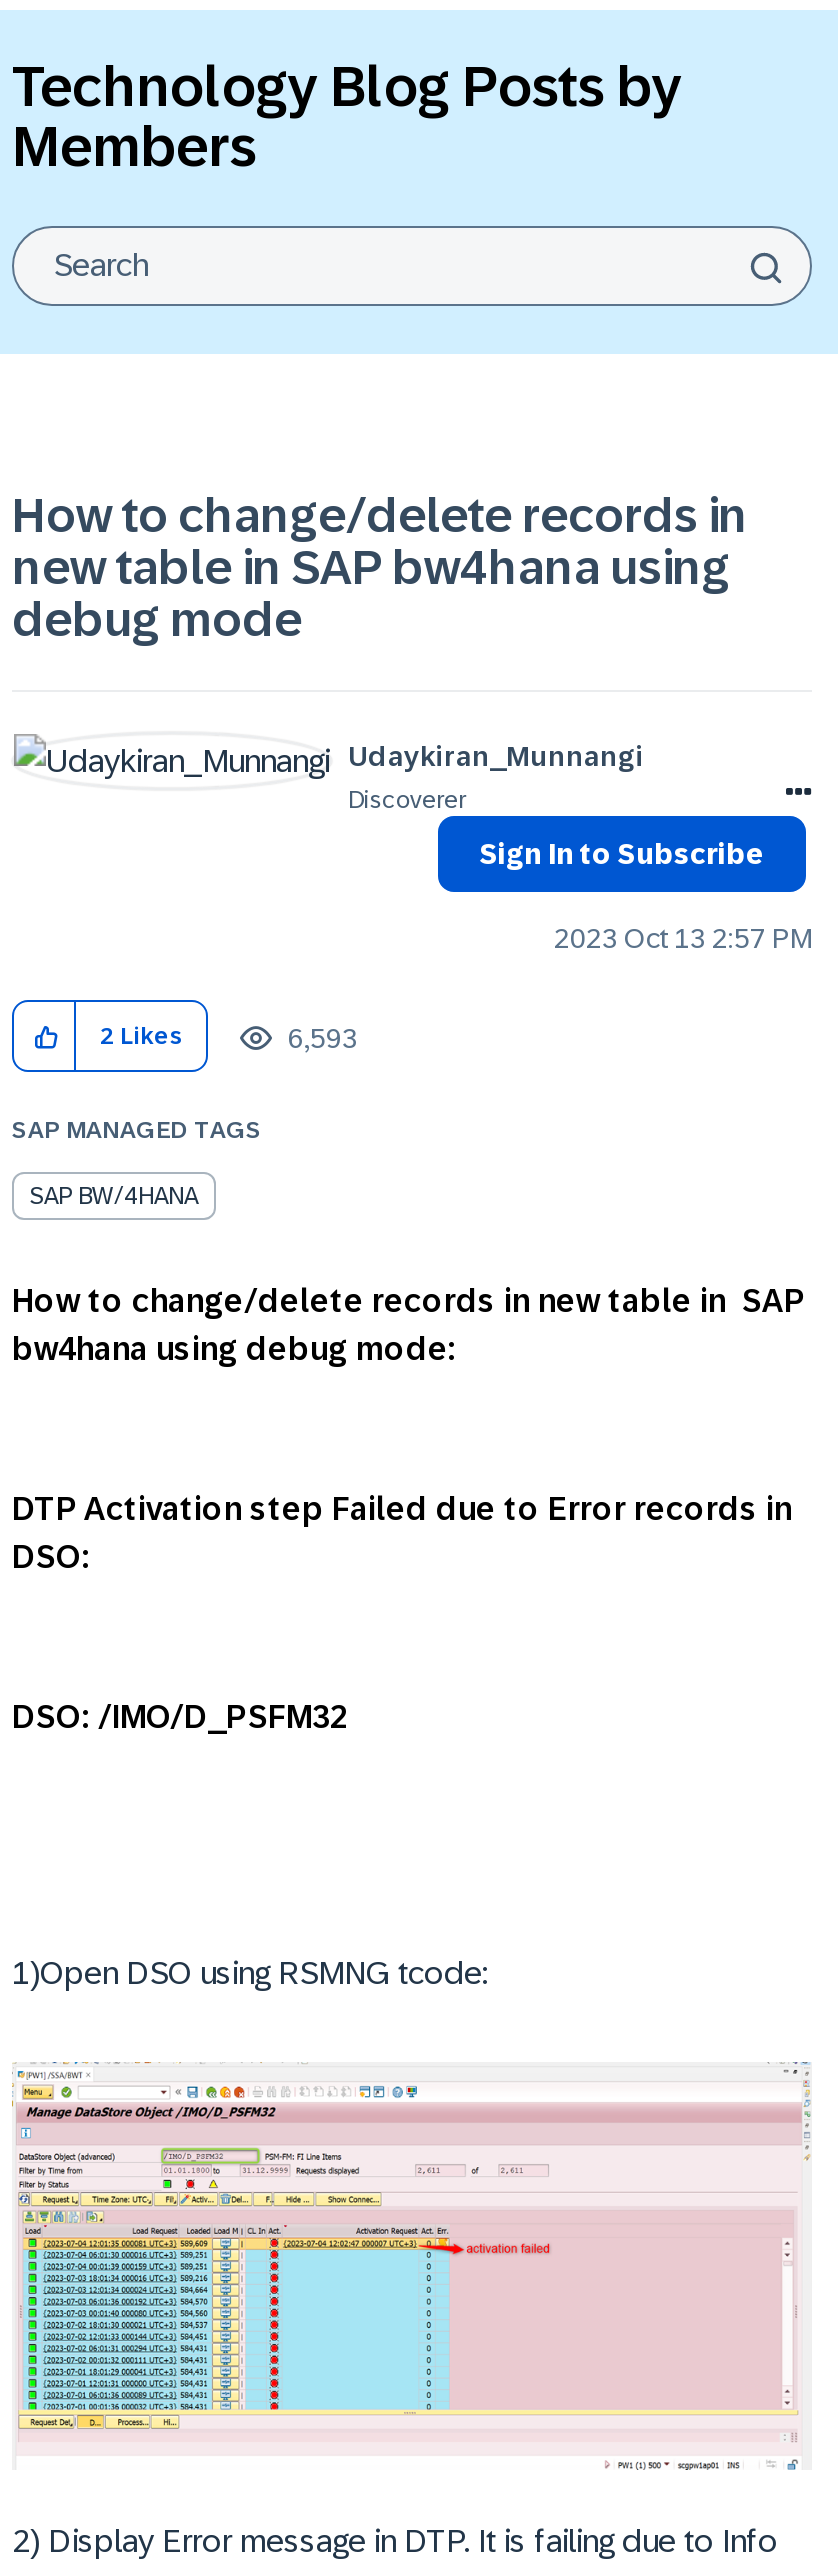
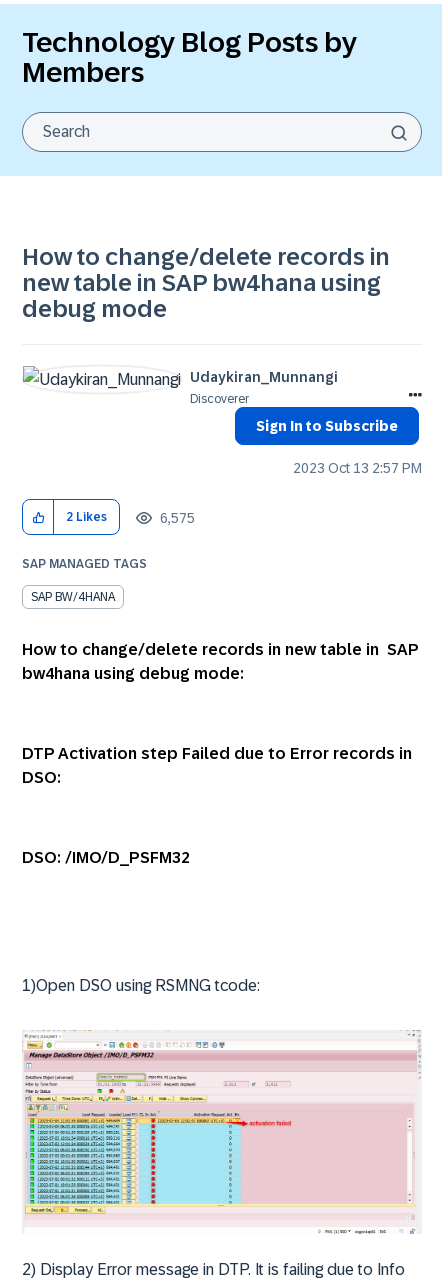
- 6,593
+ 6,575
